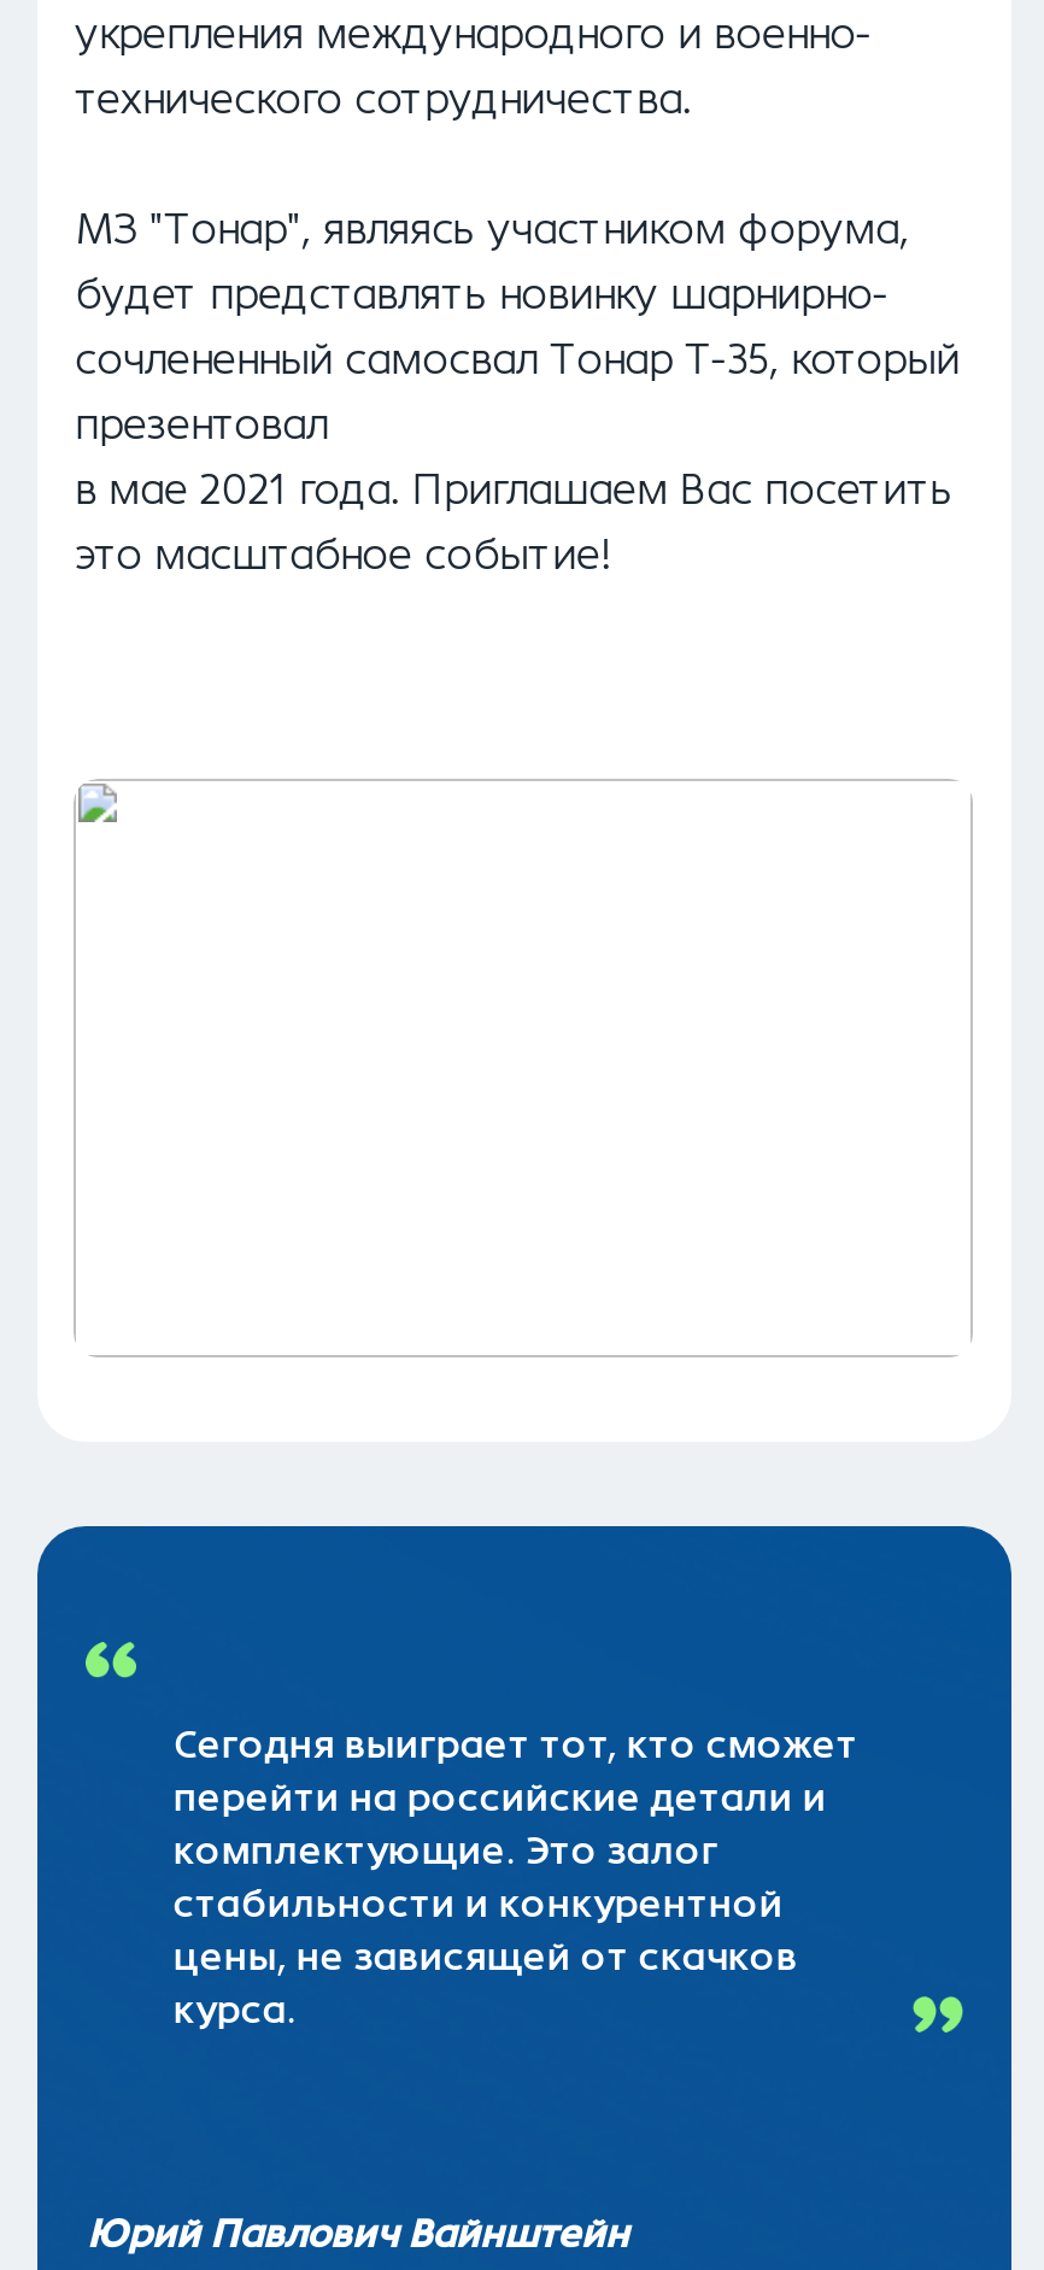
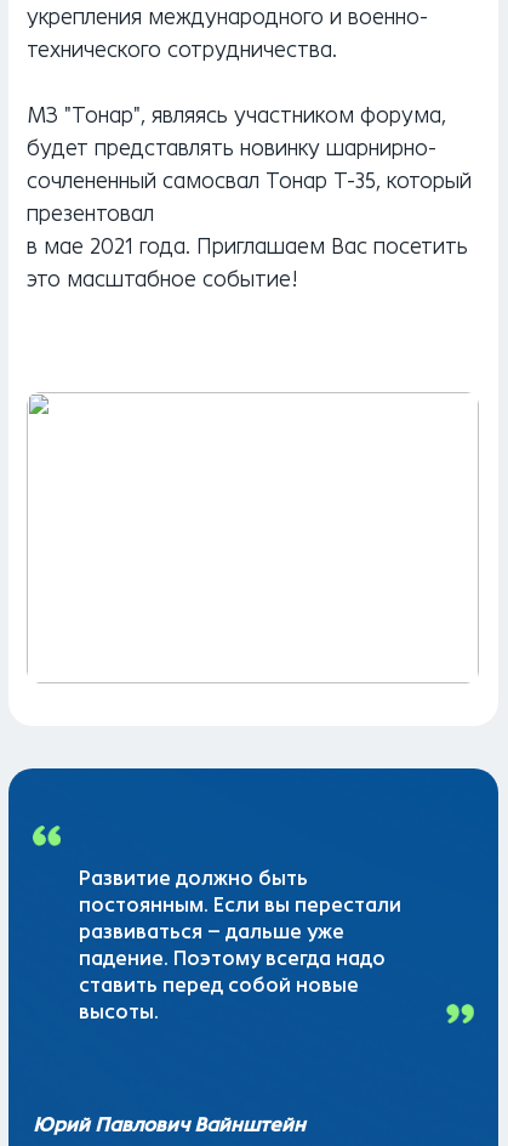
- Сегодня выиграет тот, кто сможет
- перейти на российские детали и
- комплектующие. Это залог
- стабильности и конкурентной
- цены, не зависящей от скачков
- курса.
+ Развитие должно быть
+ постоянным. Если вы перестали
+ развиваться – дальше уже
+ падение. Поэтому всегда надо
+ ставить перед собой новые
+ высоты.
